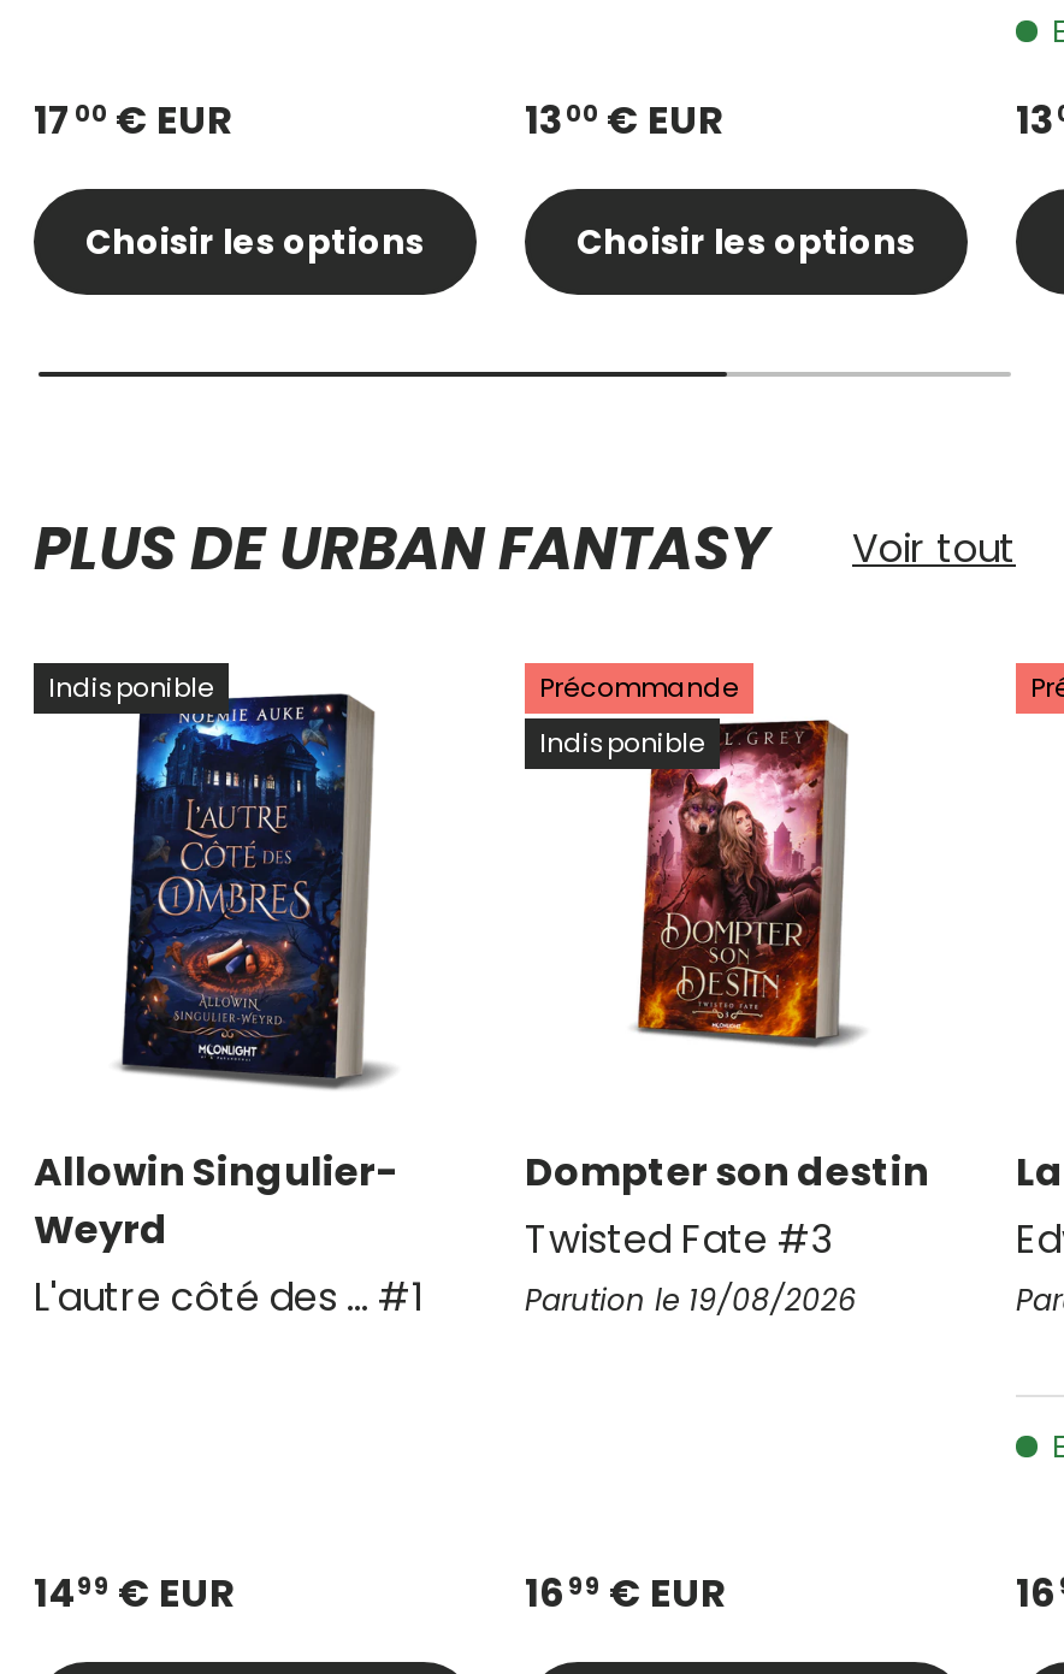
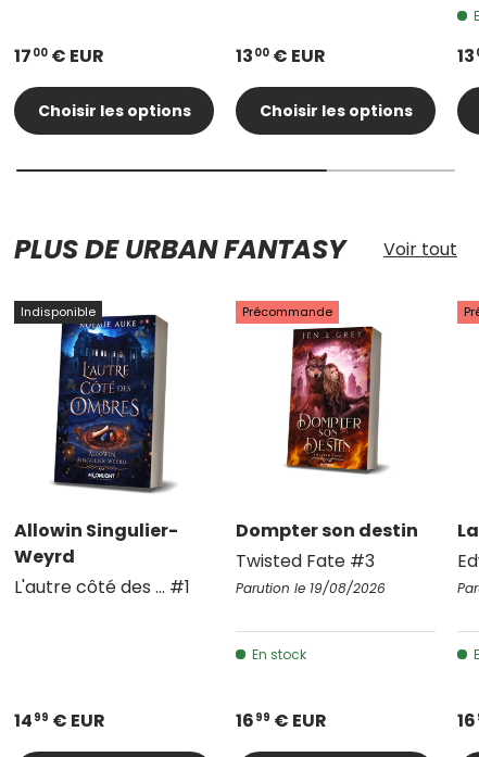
- Indisponible

+ En stock
